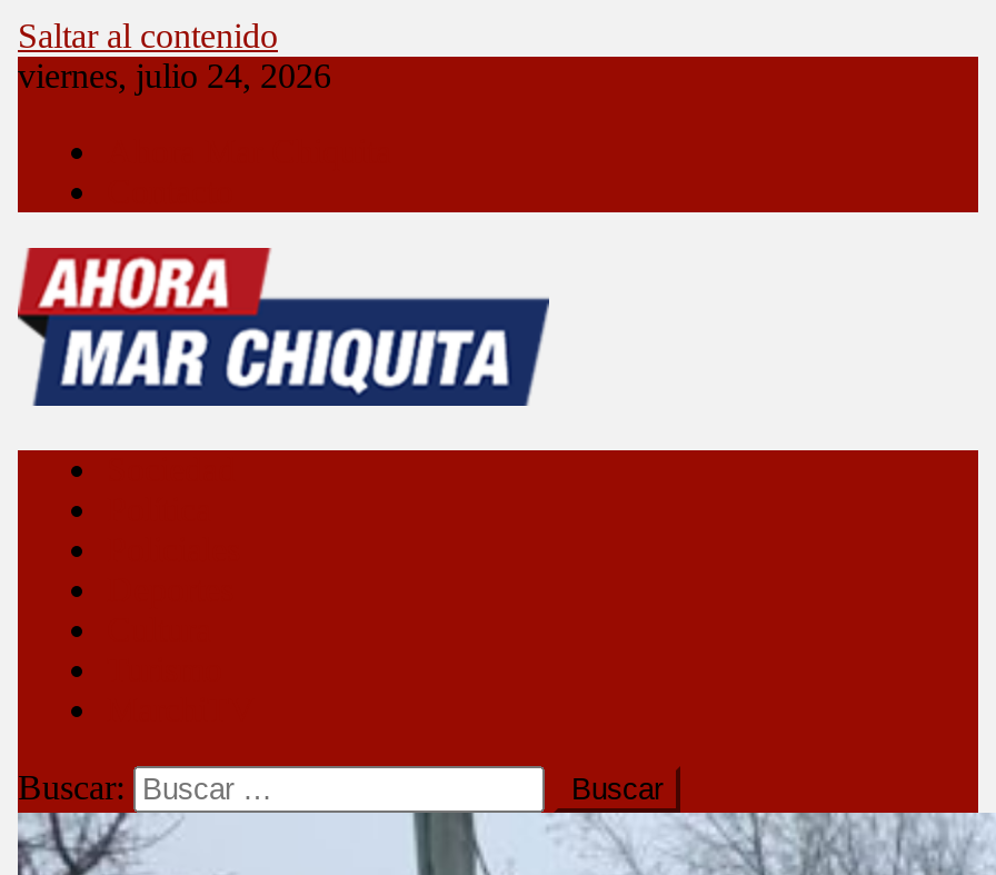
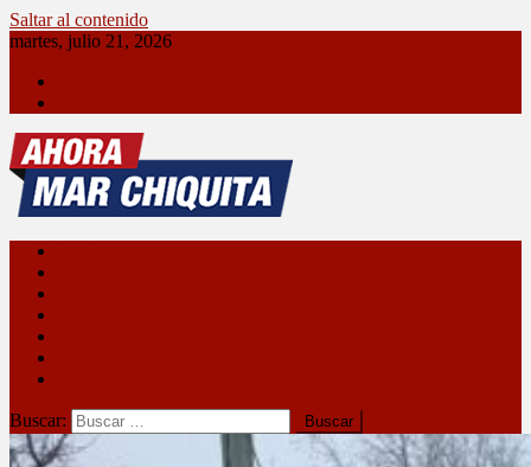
- viernes, julio 24, 2026
+ martes, julio 21, 2026
